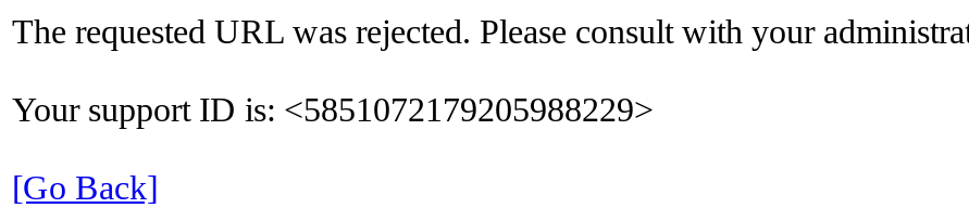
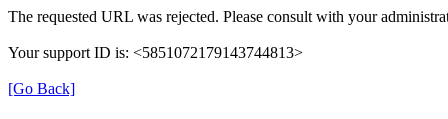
- Your support ID is: <5851072179205988229>
+ Your support ID is: <5851072179143744813>
